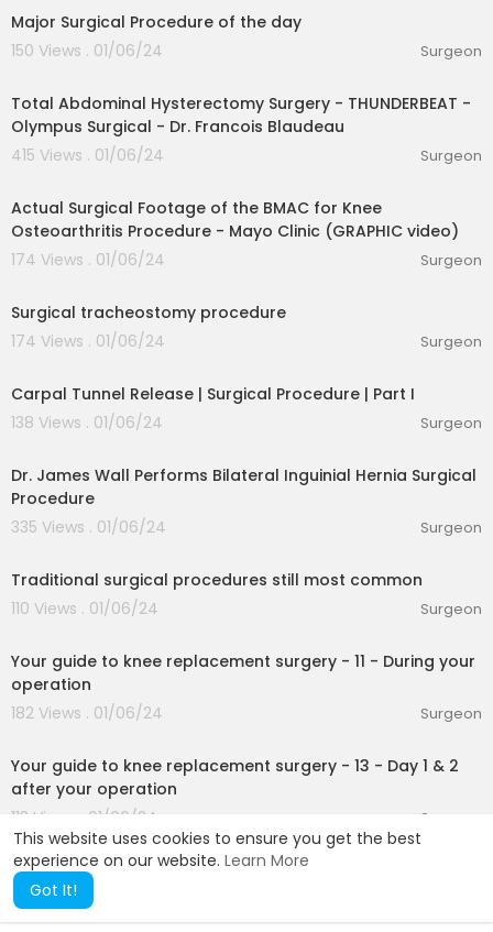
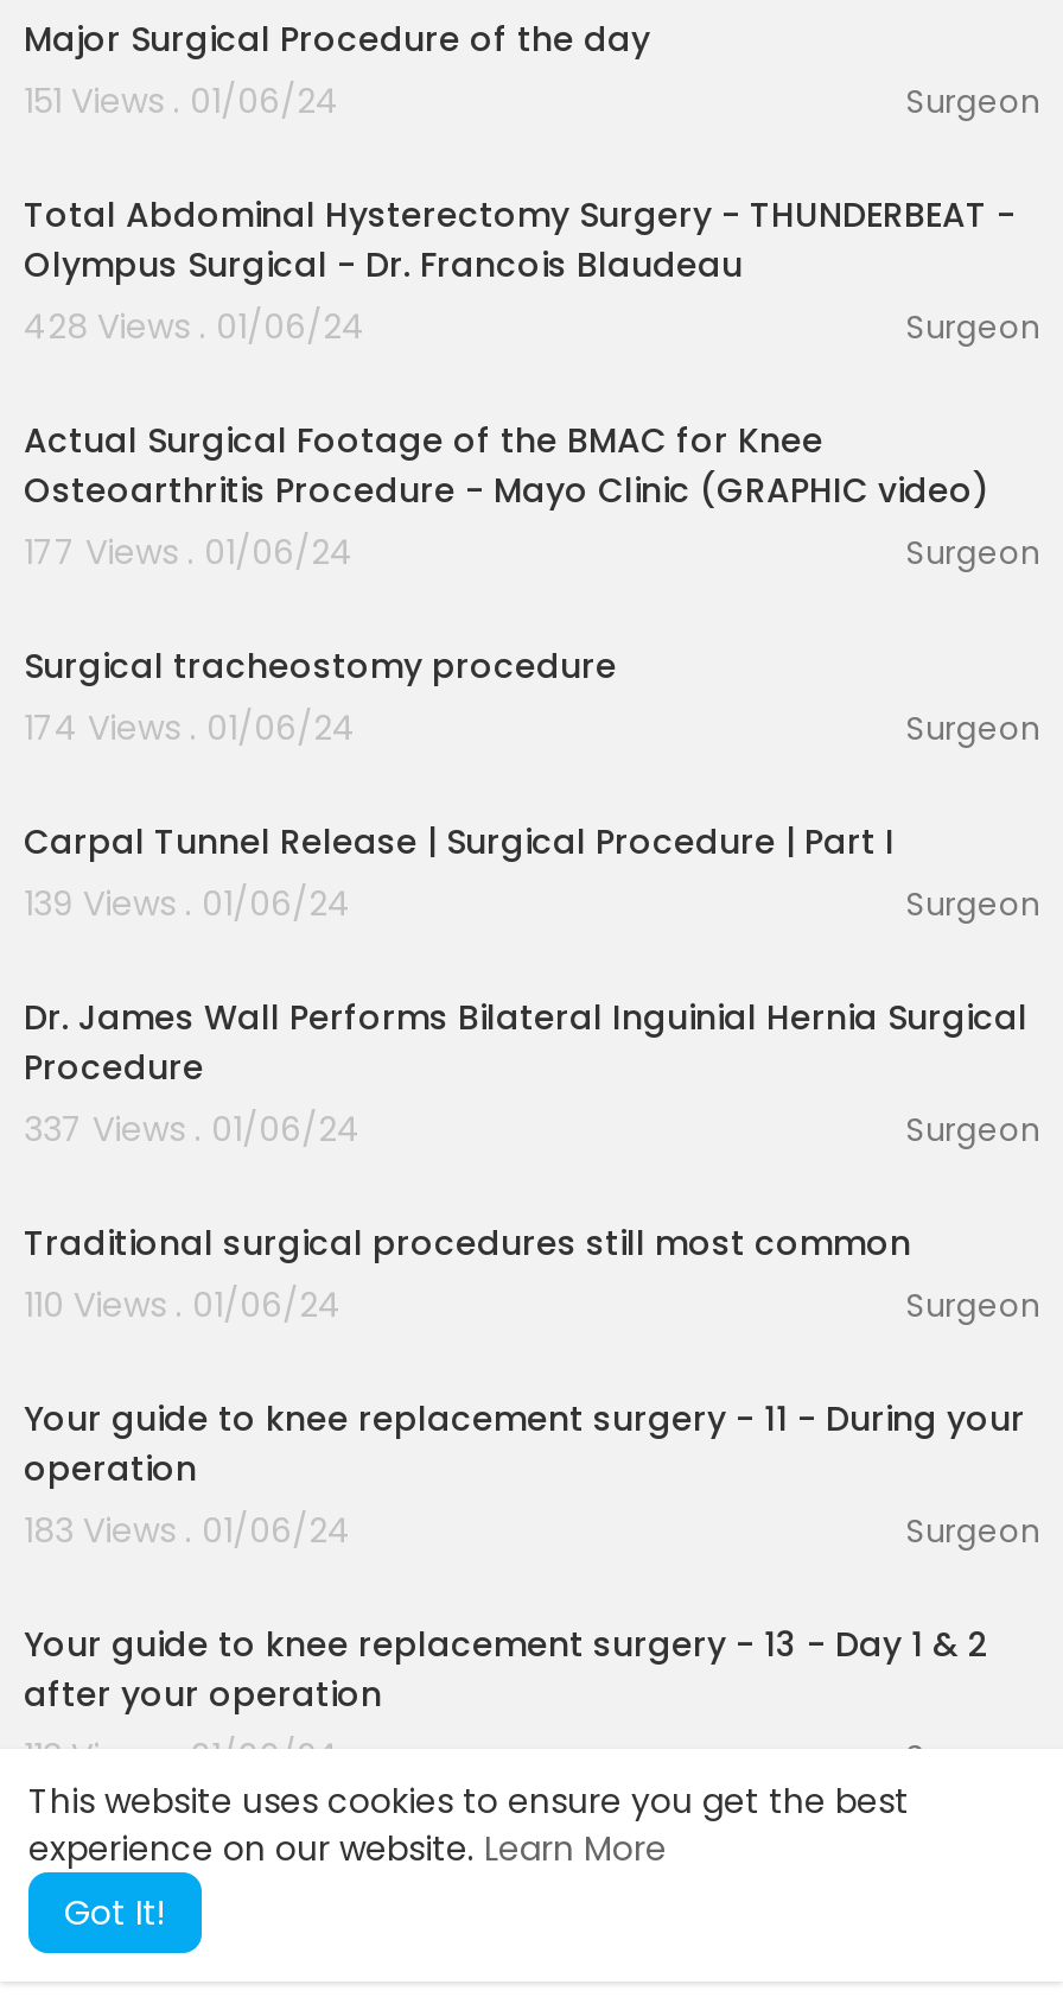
- 150 Views . 01/06/24
+ 151 Views . 01/06/24

- 415 Views . 01/06/24
+ 428 Views . 01/06/24

- 174 Views . 01/06/24
+ 177 Views . 01/06/24

- 138 Views . 01/06/24
+ 139 Views . 01/06/24

- 335 Views . 01/06/24
+ 337 Views . 01/06/24

- 182 Views . 01/06/24
+ 183 Views . 01/06/24
